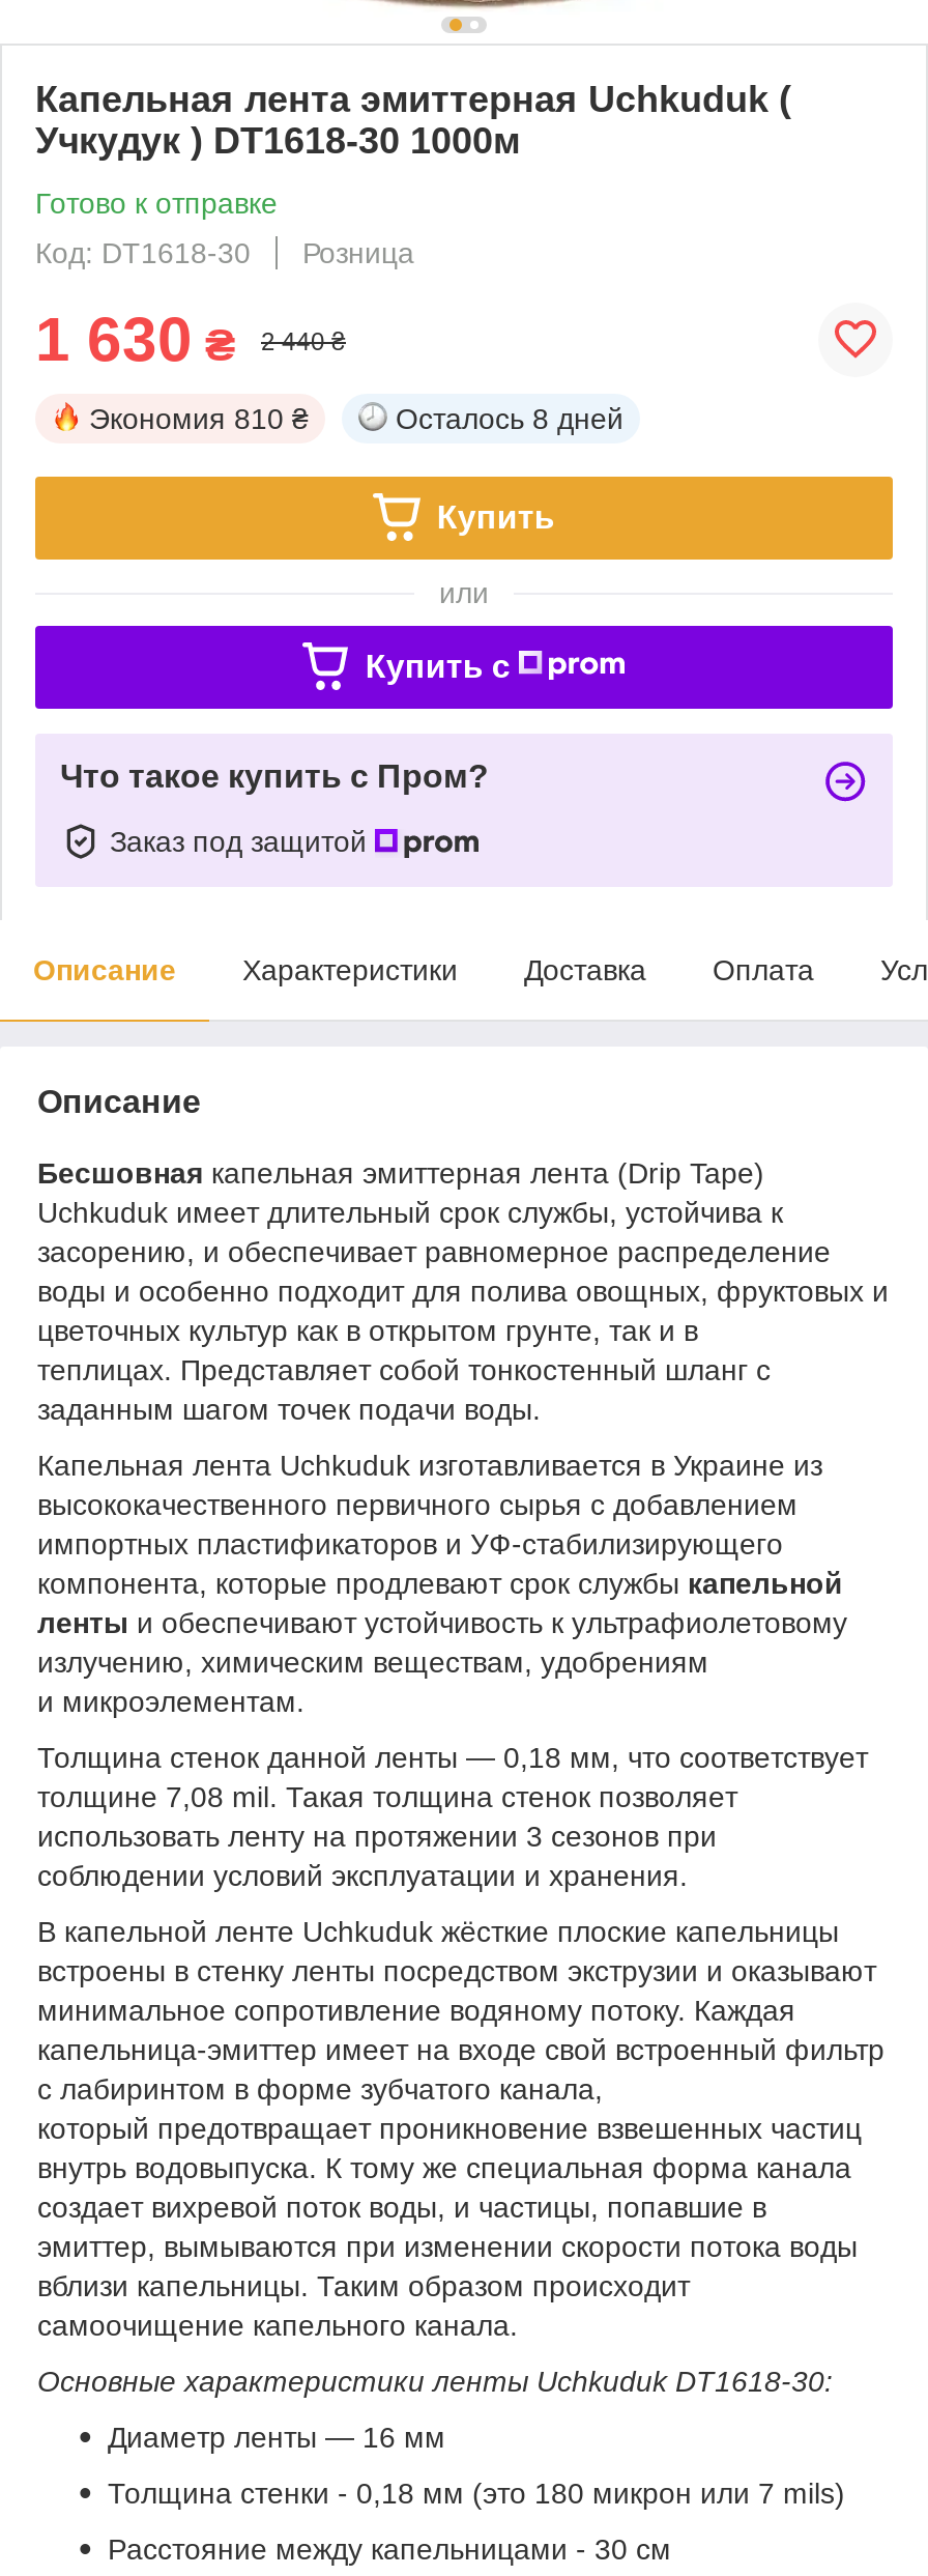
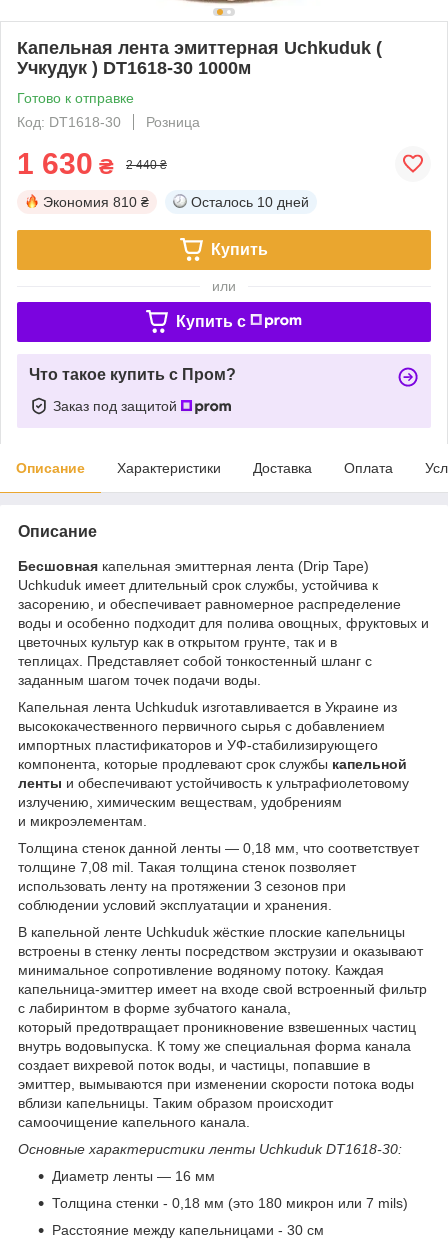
- Осталось 8 дней
+ Осталось 10 дней
